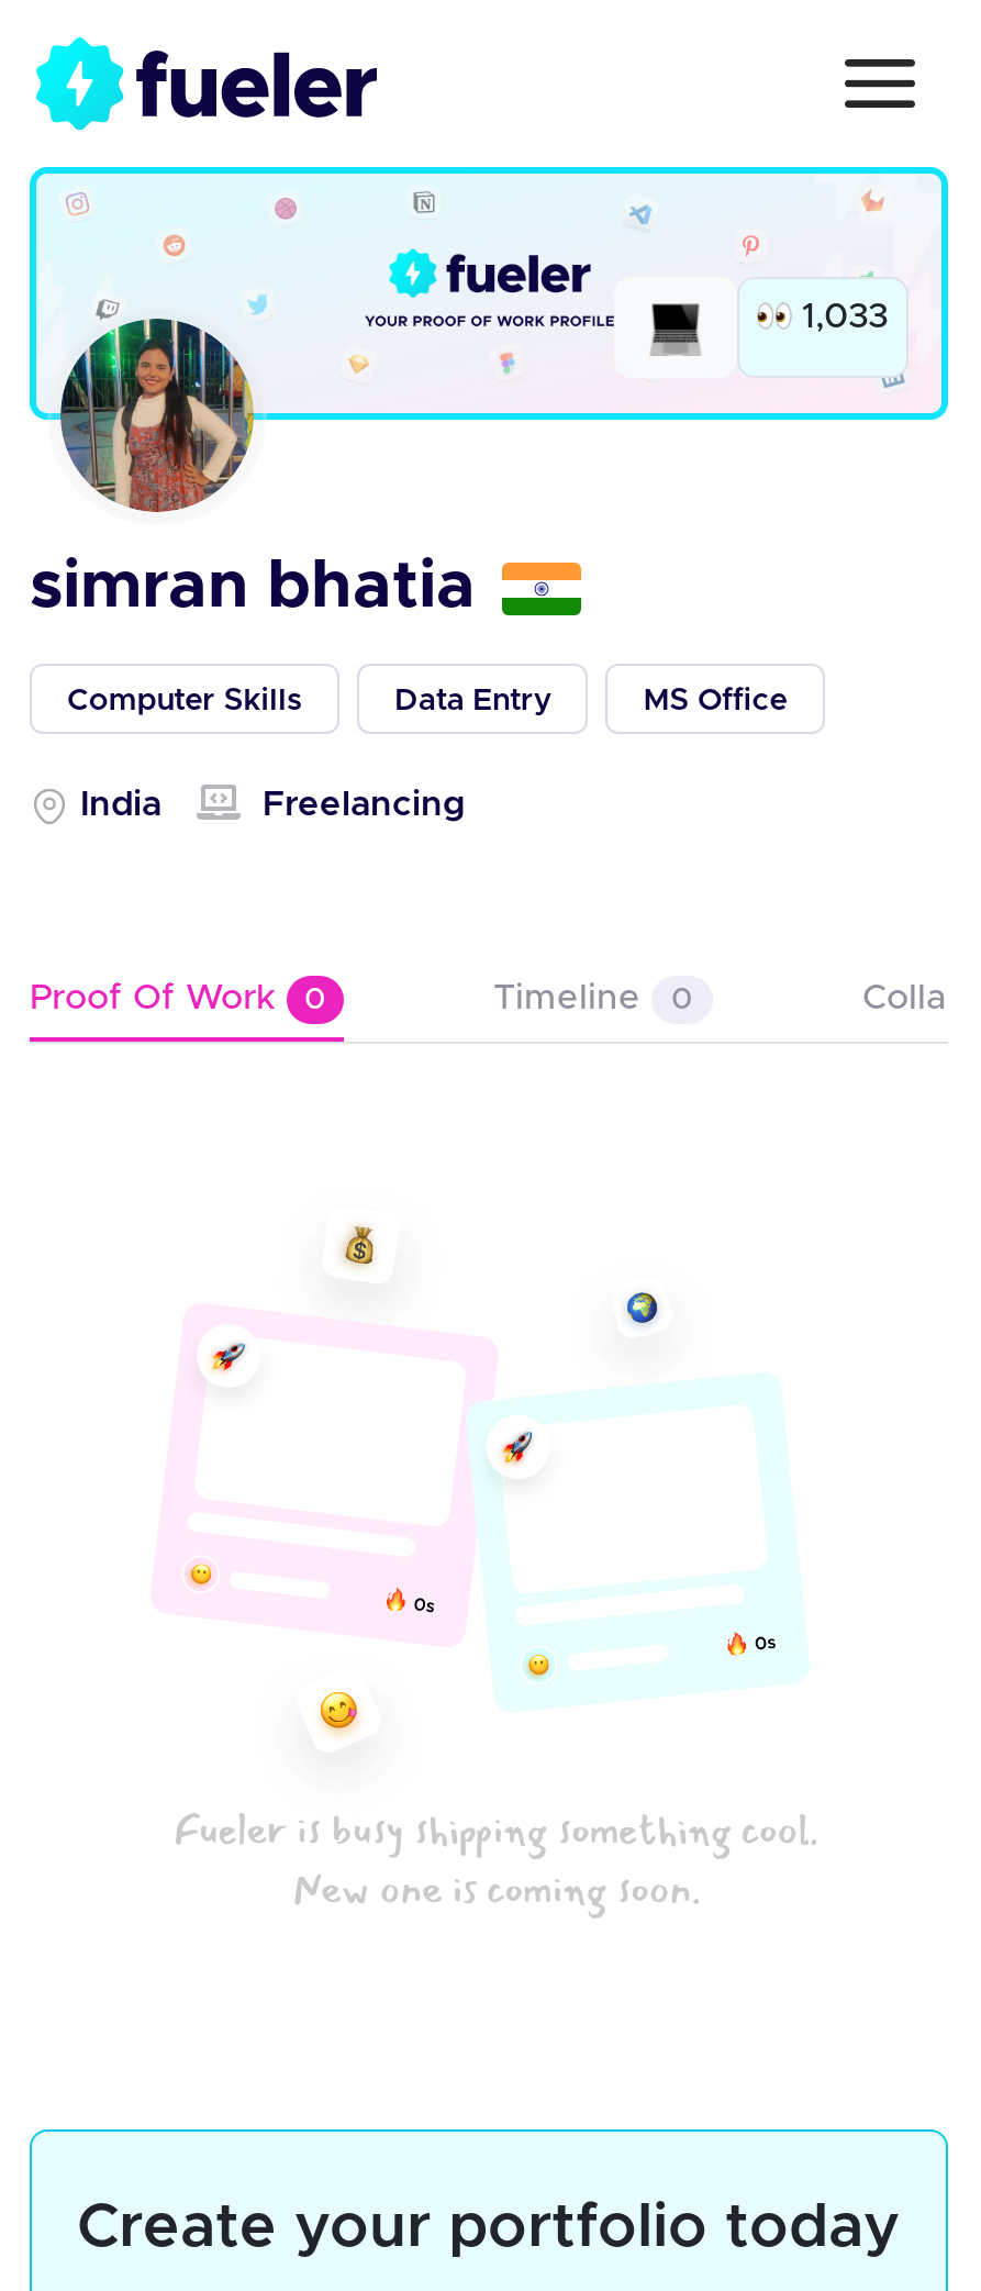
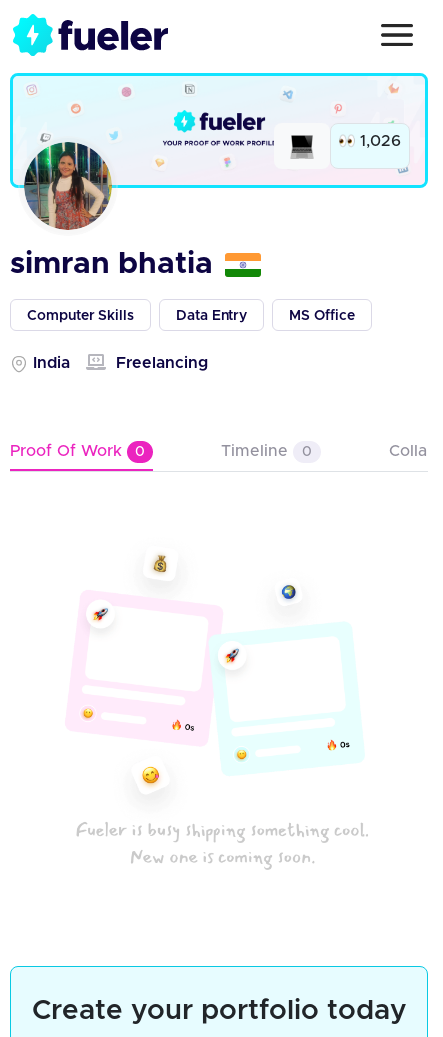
- 1,033
+ 1,026
